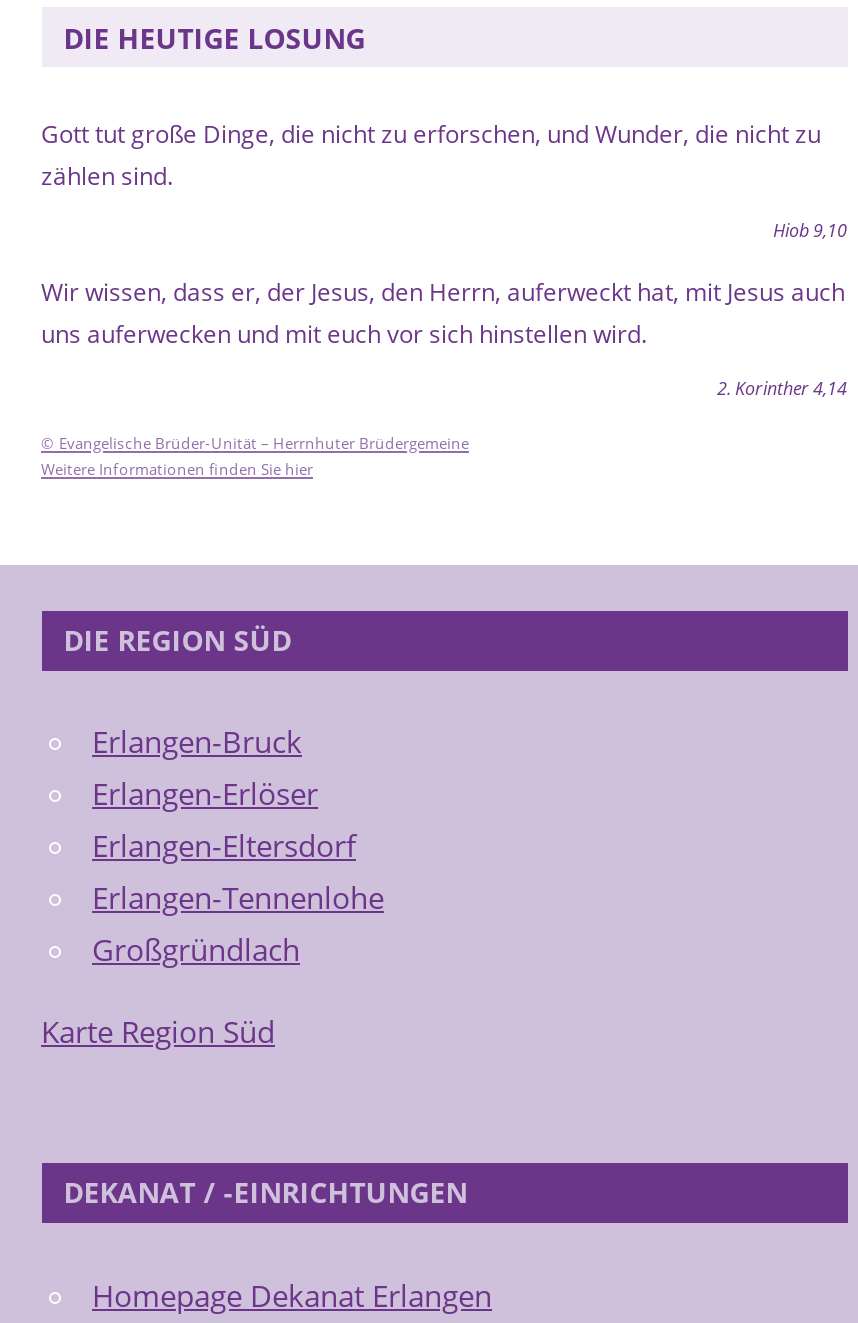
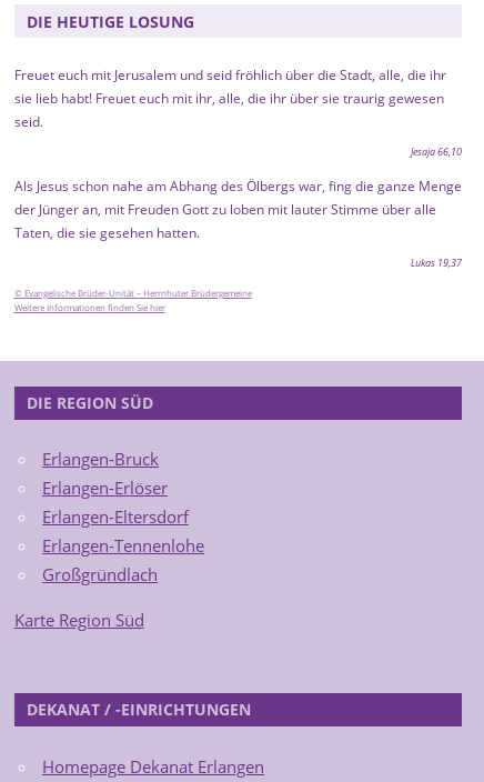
- Gott tut große Dinge, die nicht zu erforschen, und Wunder, die nicht zu
- zählen sind.
+ Freuet euch mit Jerusalem und seid fröhlich über die Stadt, alle, die ihr
+ sie lieb habt! Freuet euch mit ihr, alle, die ihr über sie traurig gewesen
+ seid.

- Hiob 9,10
+ Jesaja 66,10

- Wir wissen, dass er, der Jesus, den Herrn, auferweckt hat, mit Jesus auch
- uns auferwecken und mit euch vor sich hinstellen wird.
+ Als Jesus schon nahe am Abhang des Ölbergs war, fing die ganze Menge
+ der Jünger an, mit Freuden Gott zu loben mit lauter Stimme über alle
+ Taten, die sie gesehen hatten.

- 2. Korinther 4,14
+ Lukas 19,37
